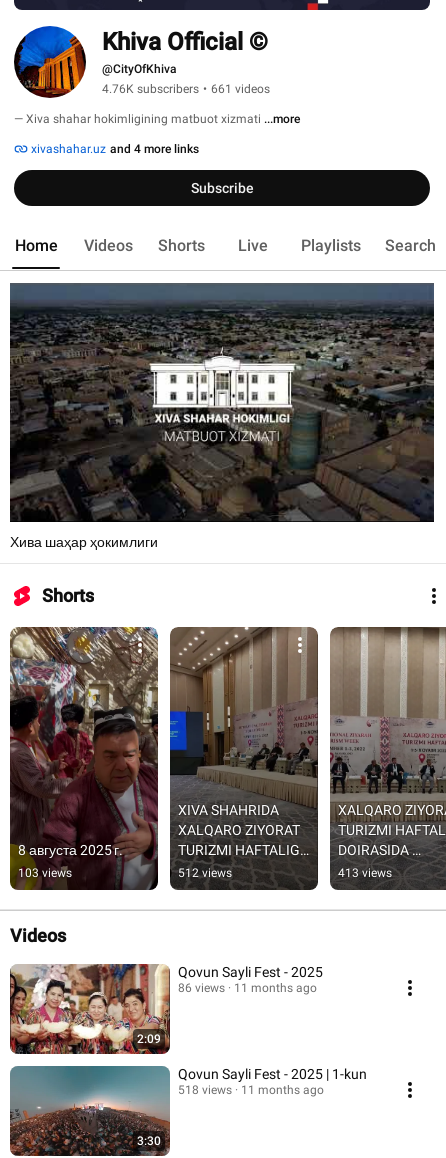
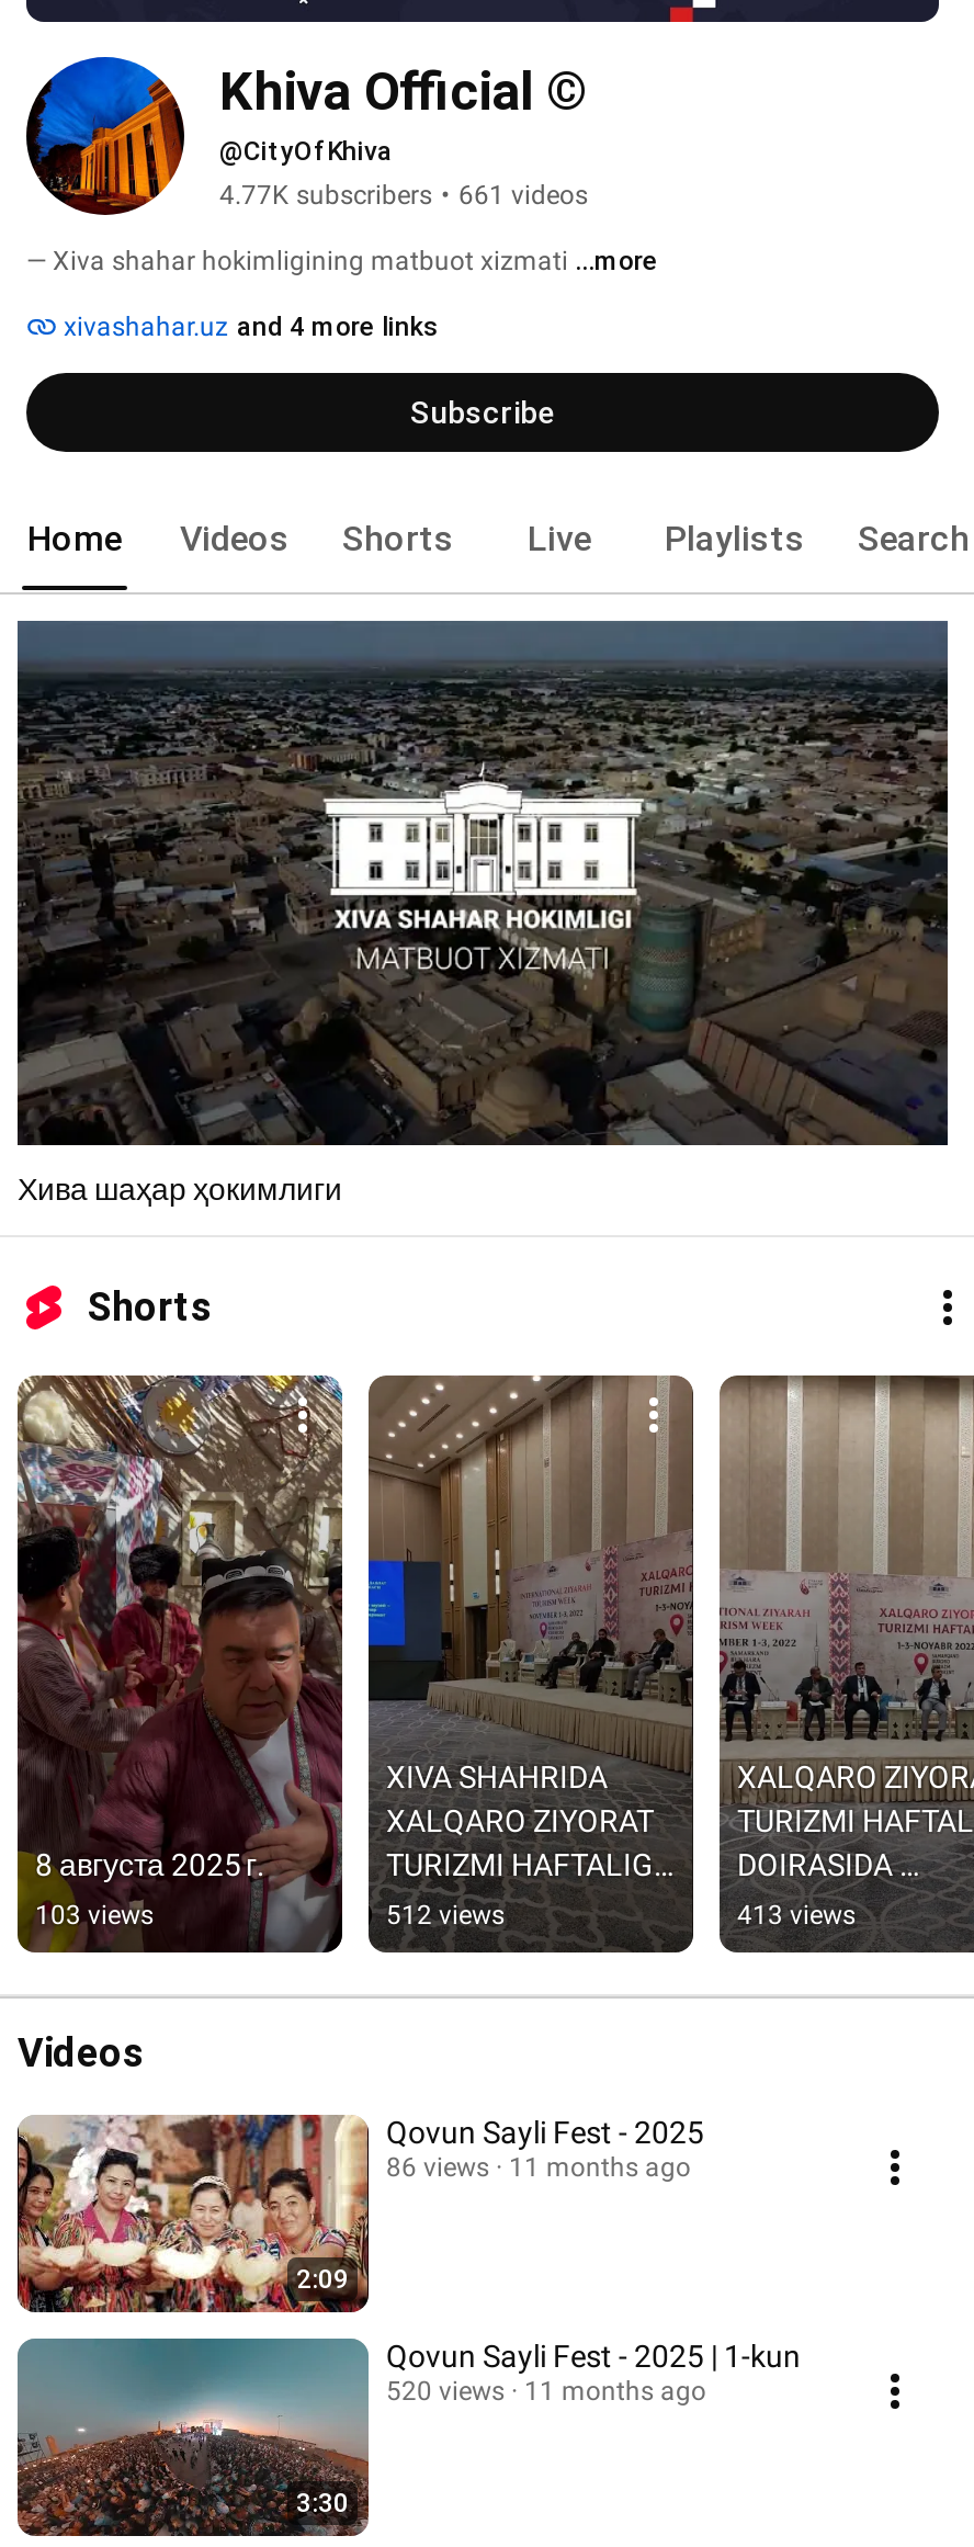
- 4.76K subscribers • 661 videos
+ 4.77K subscribers • 661 videos

- 518 views 11 months ago
+ 520 views 11 months ago
